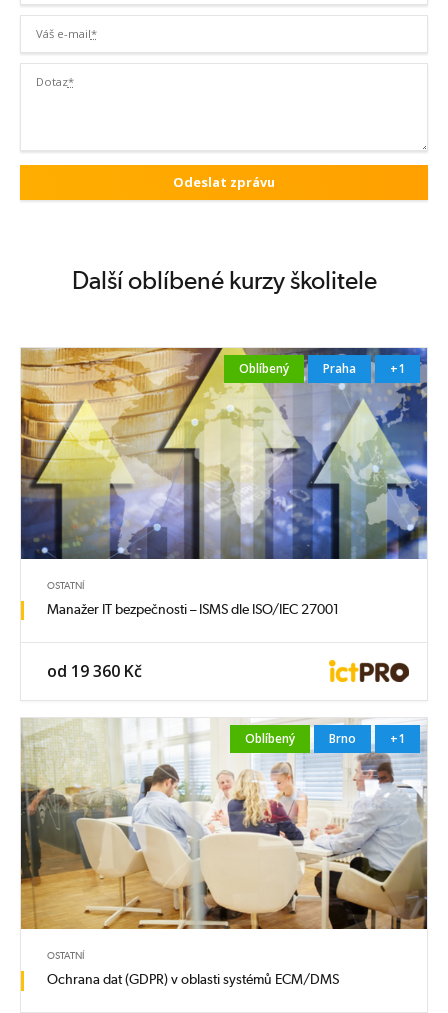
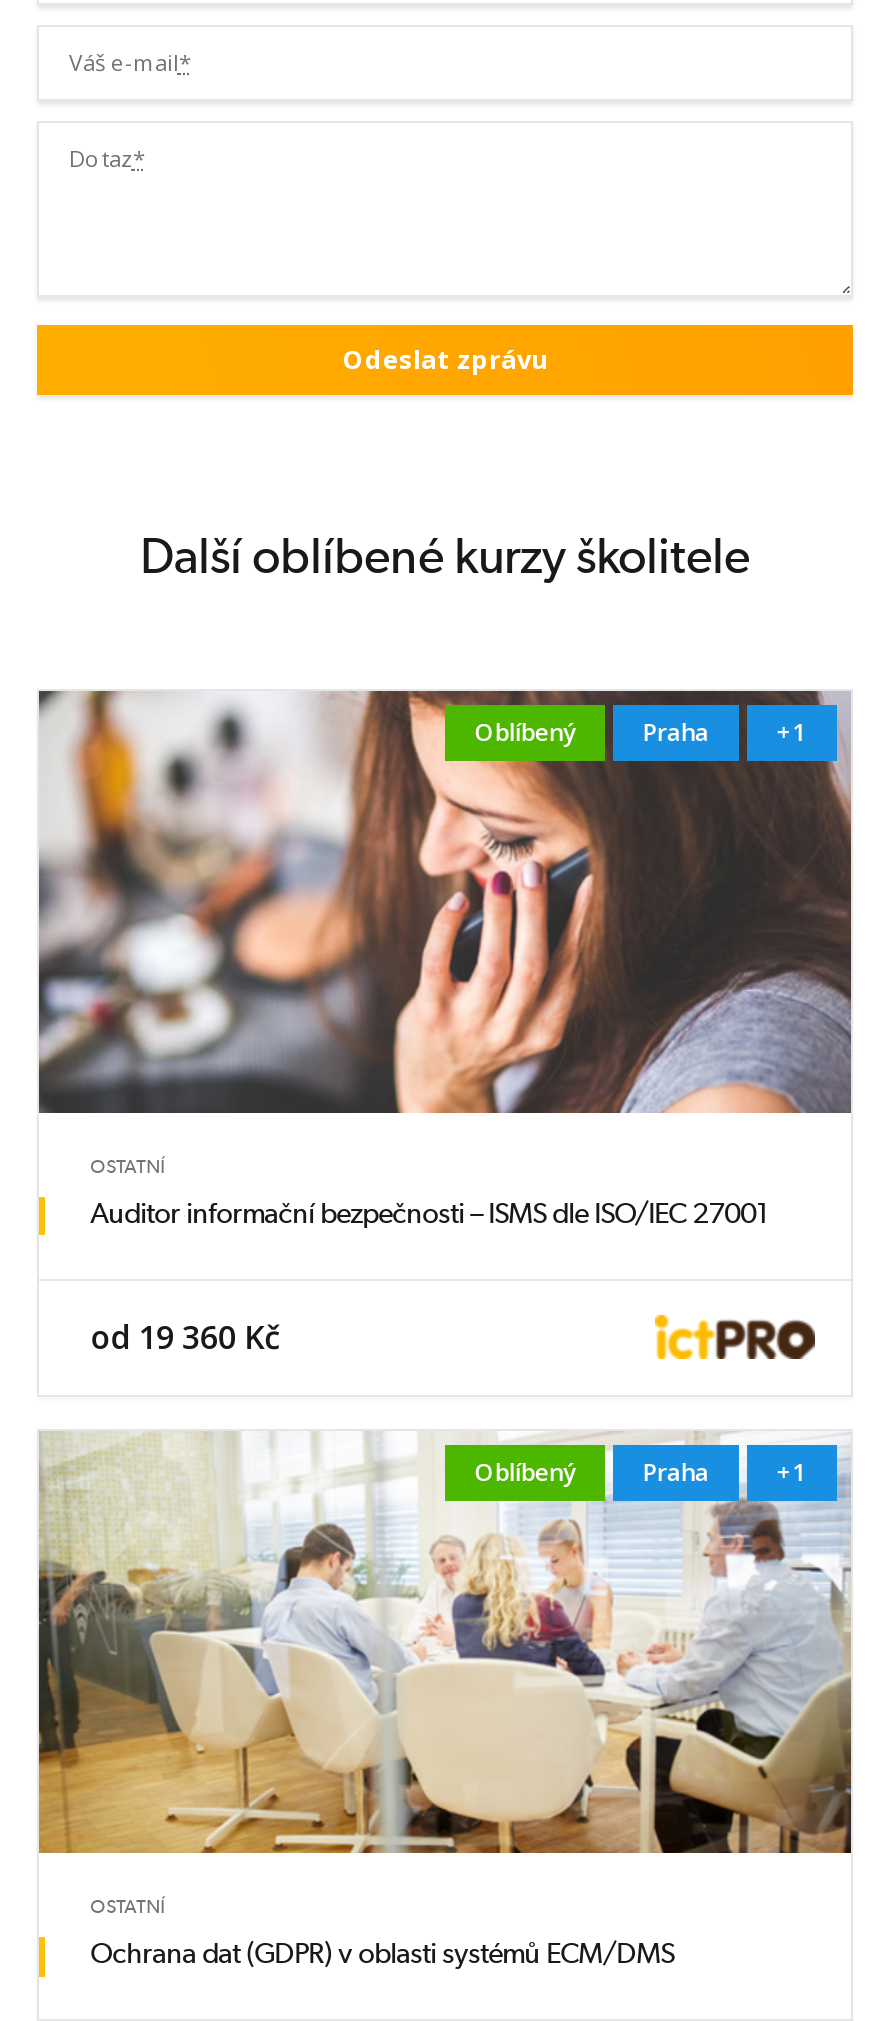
- [image]
+ [image]

- Manažer IT bezpečnosti – ISMS dle ISO/IEC 27001
+ Auditor informační bezpečnosti – ISMS dle ISO/IEC 27001

- Brno
+ Praha
